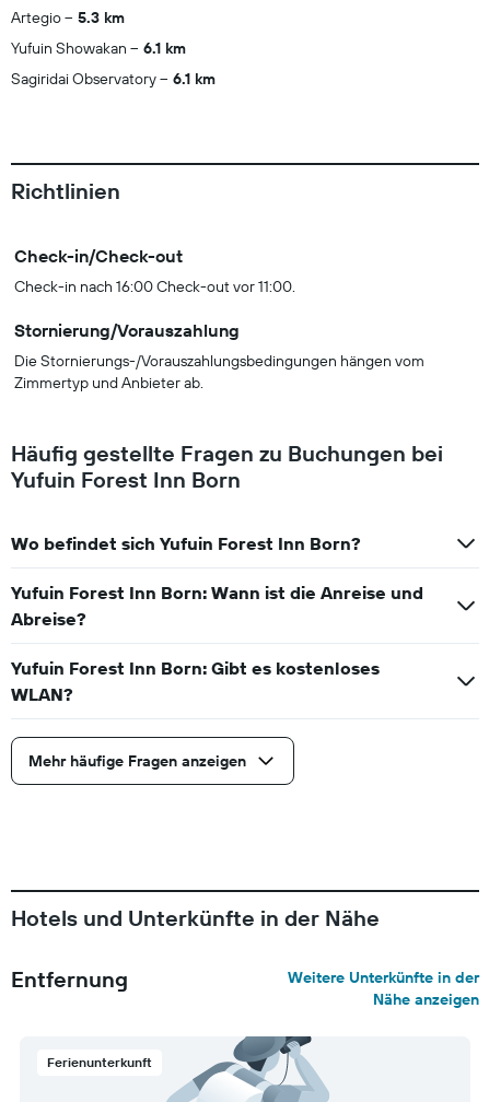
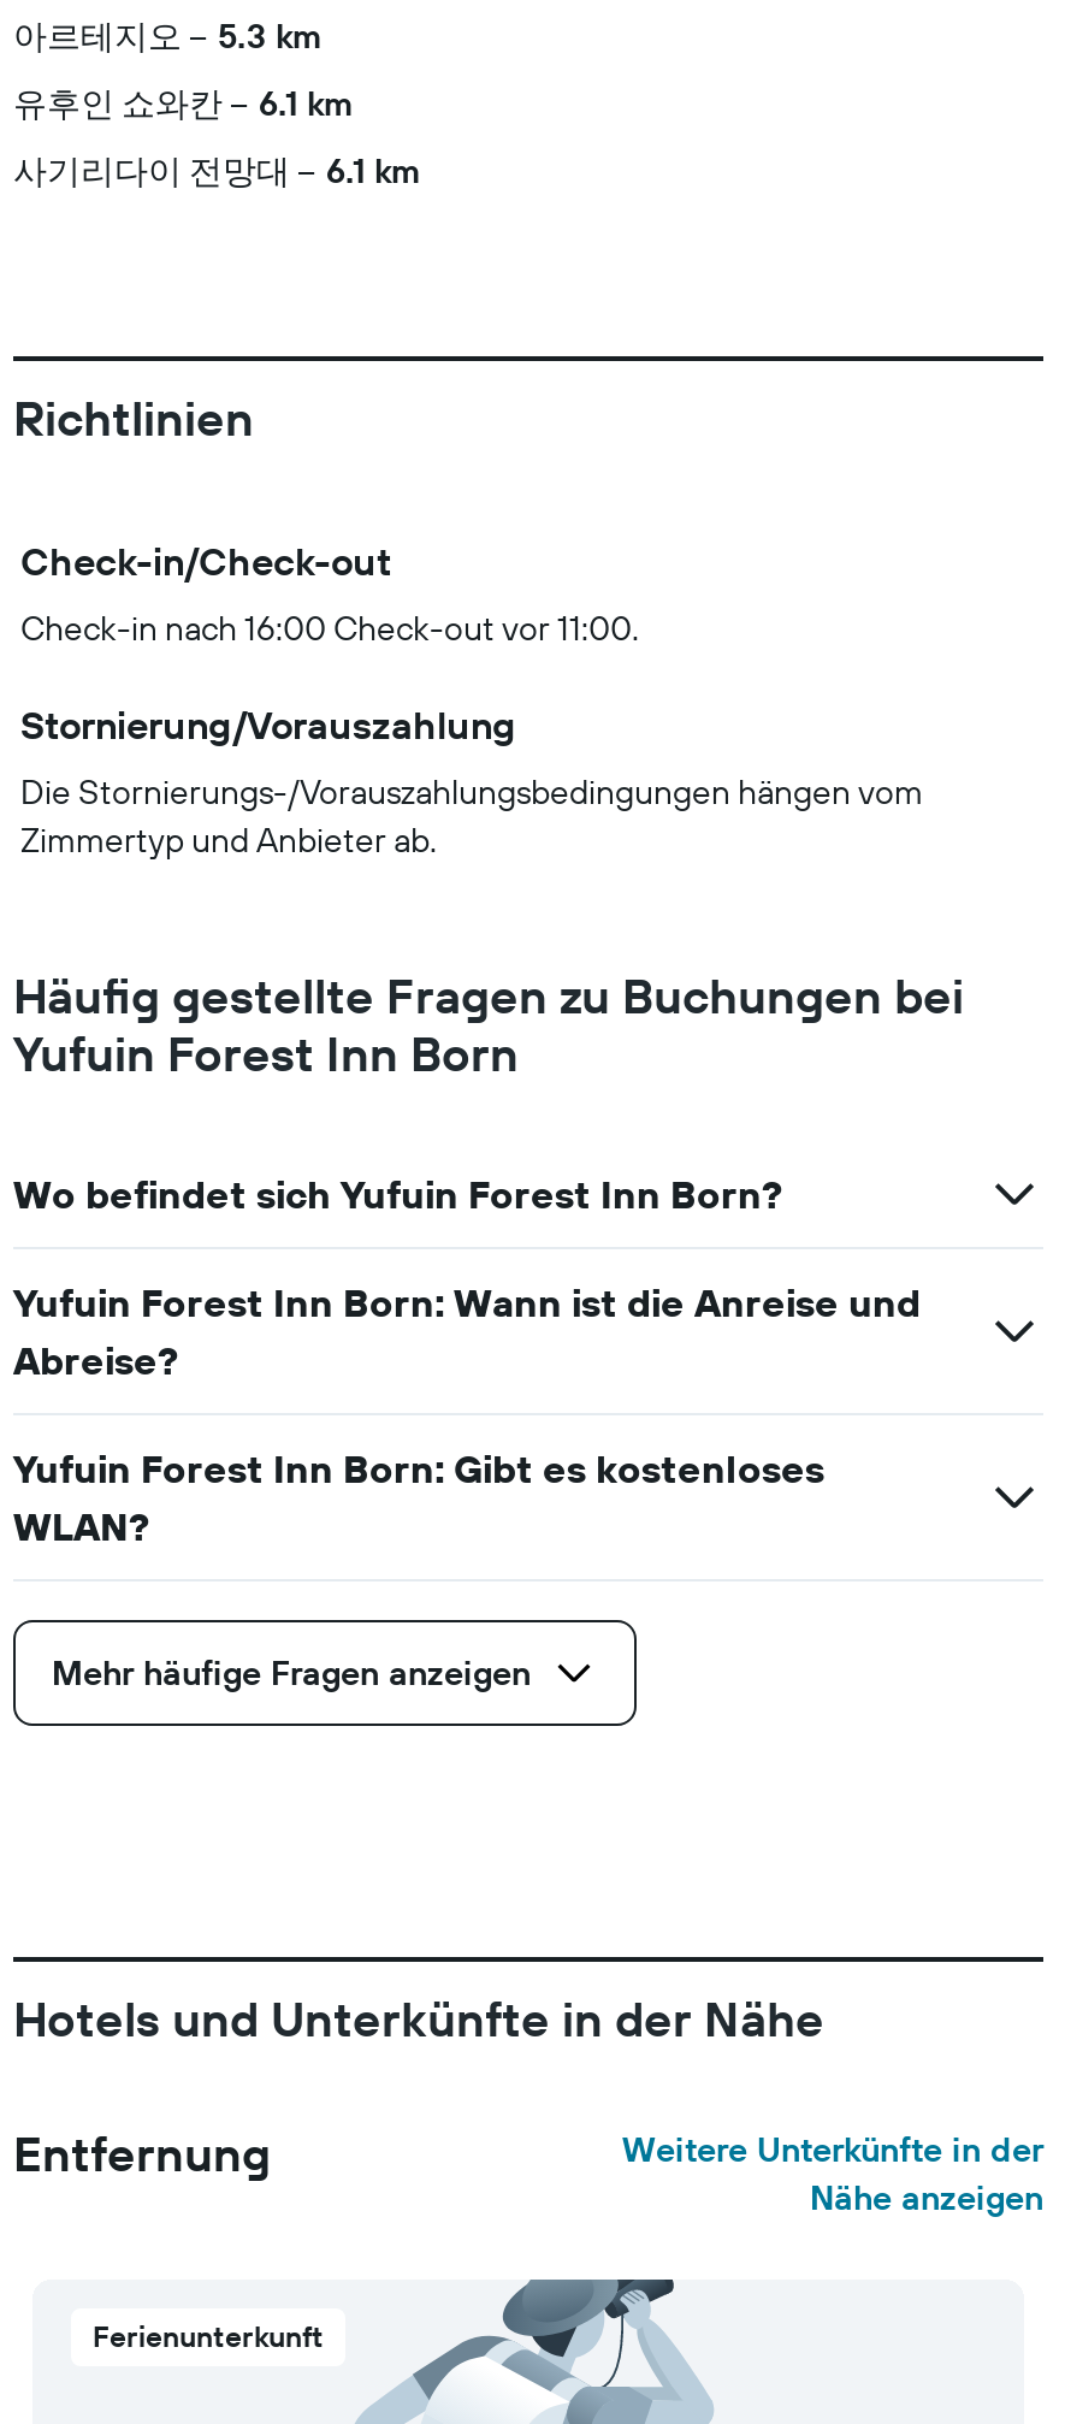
- Artegio
+ 아르테지오

- Yufuin Showakan
+ 유후인 쇼와칸

- Sagiridai Observatory
+ 사기리다이 전망대
